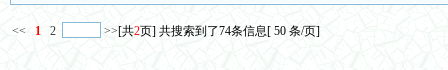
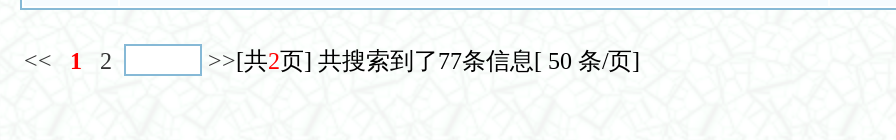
- >>[共2页] 共搜索到了74条信息[ 50 条/页]
+ >>[共2页] 共搜索到了77条信息[ 50 条/页]
